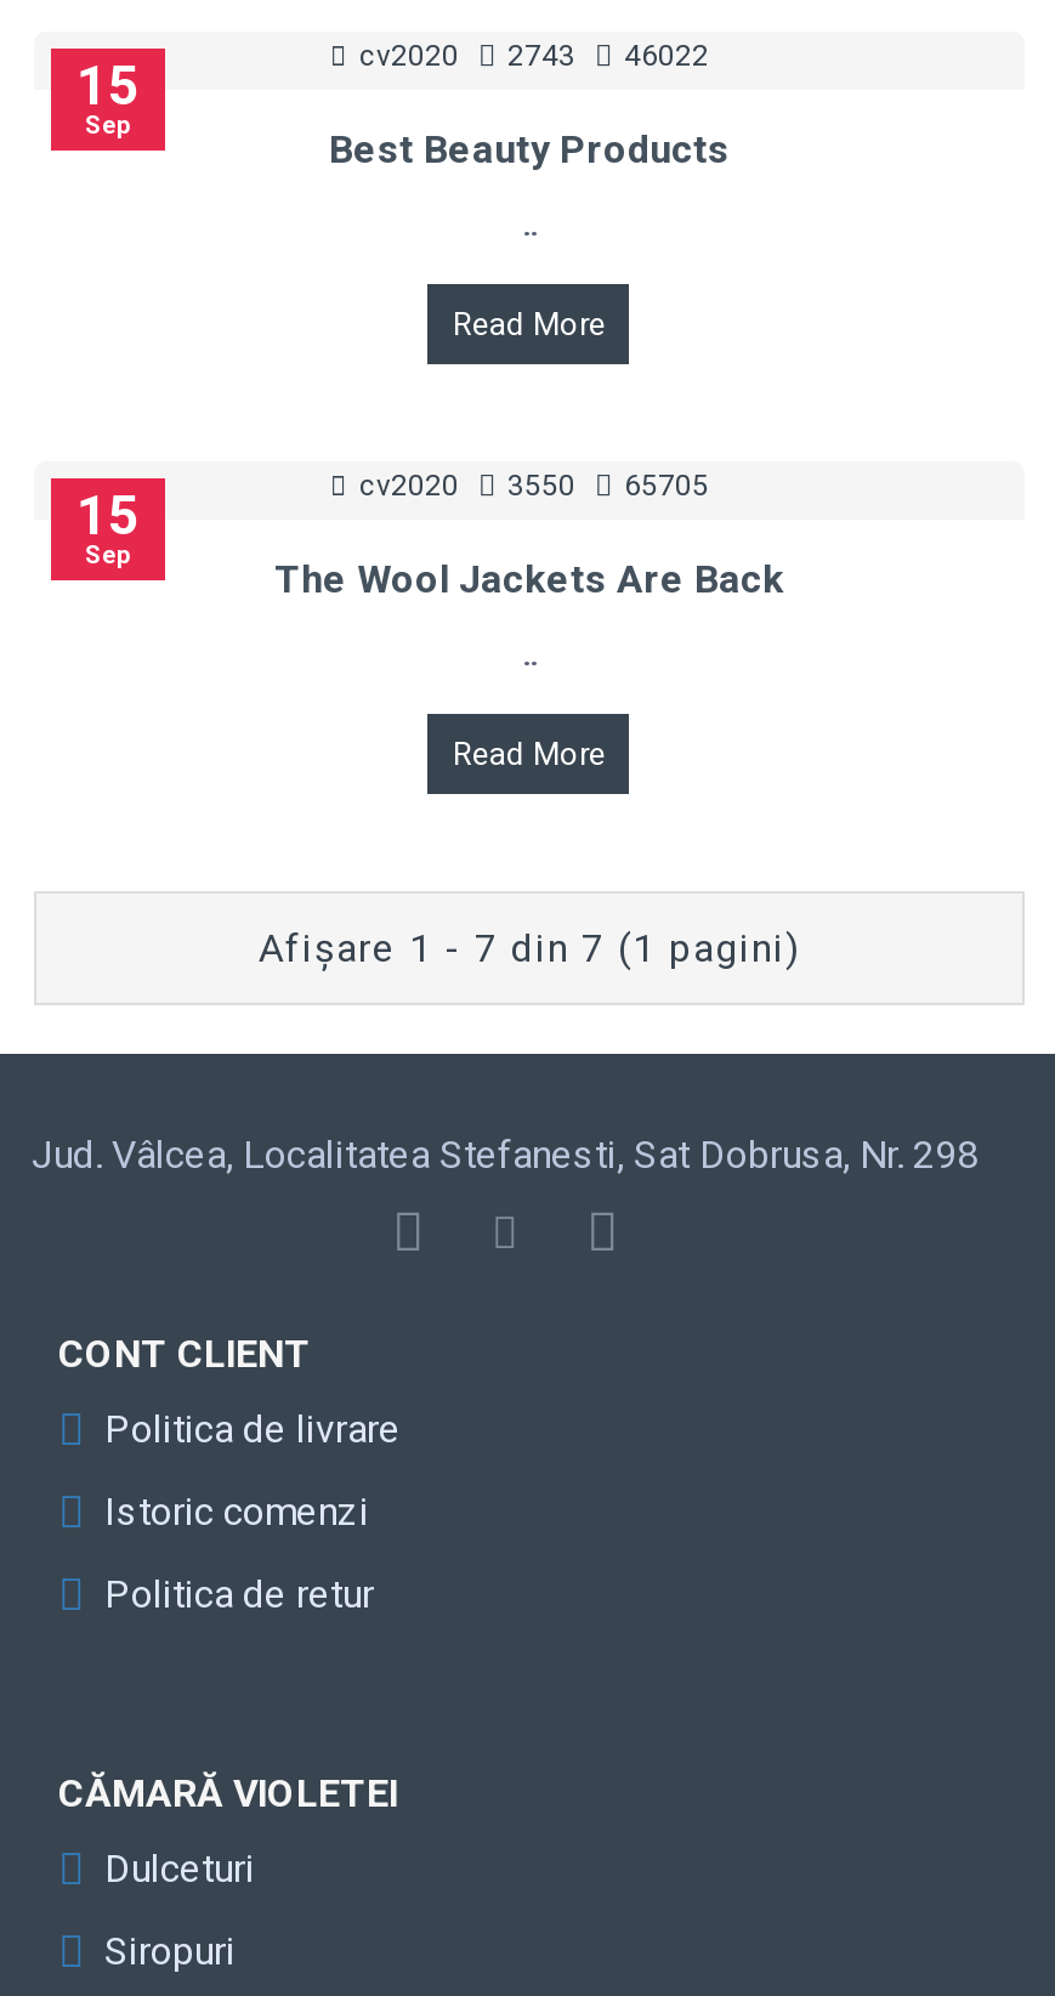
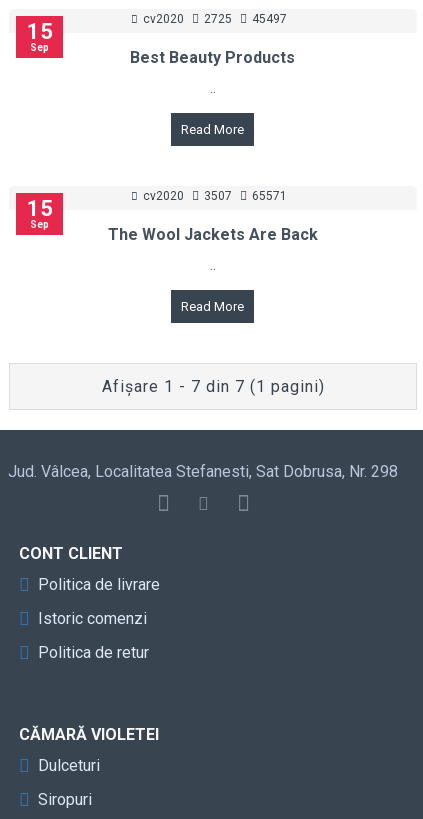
- 2743
+ 2725

- 46022
+ 45497

- 3550
+ 3507

- 65705
+ 65571
